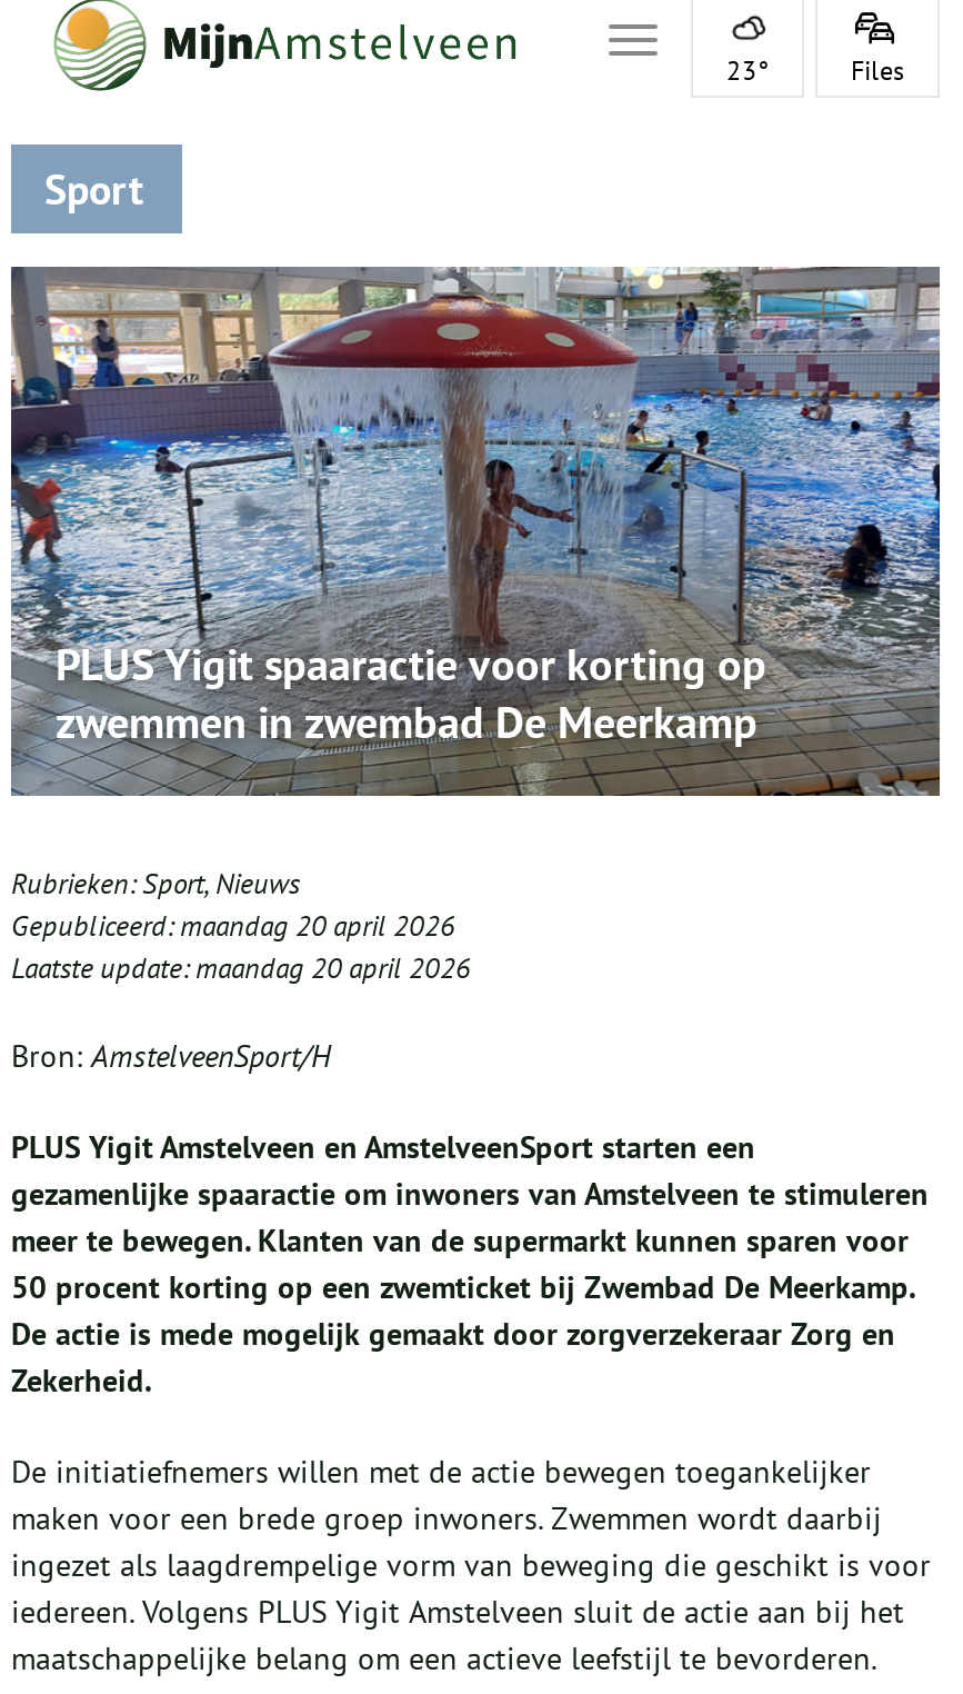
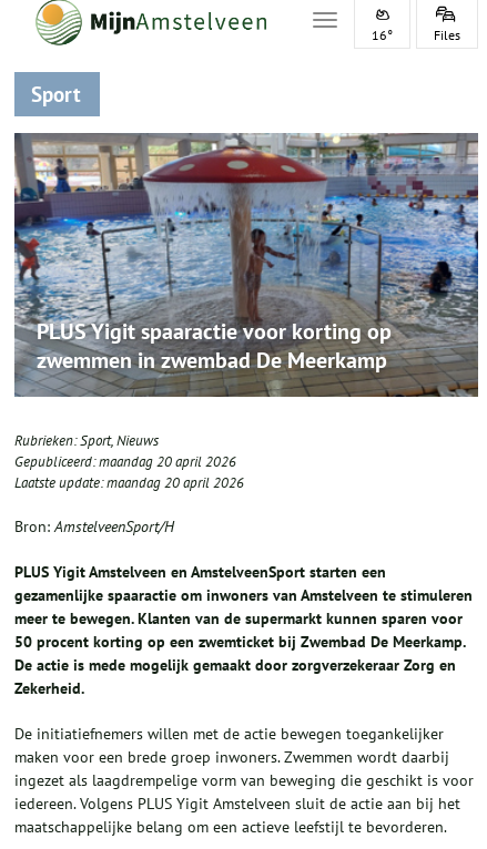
- 23°
+ 16°
